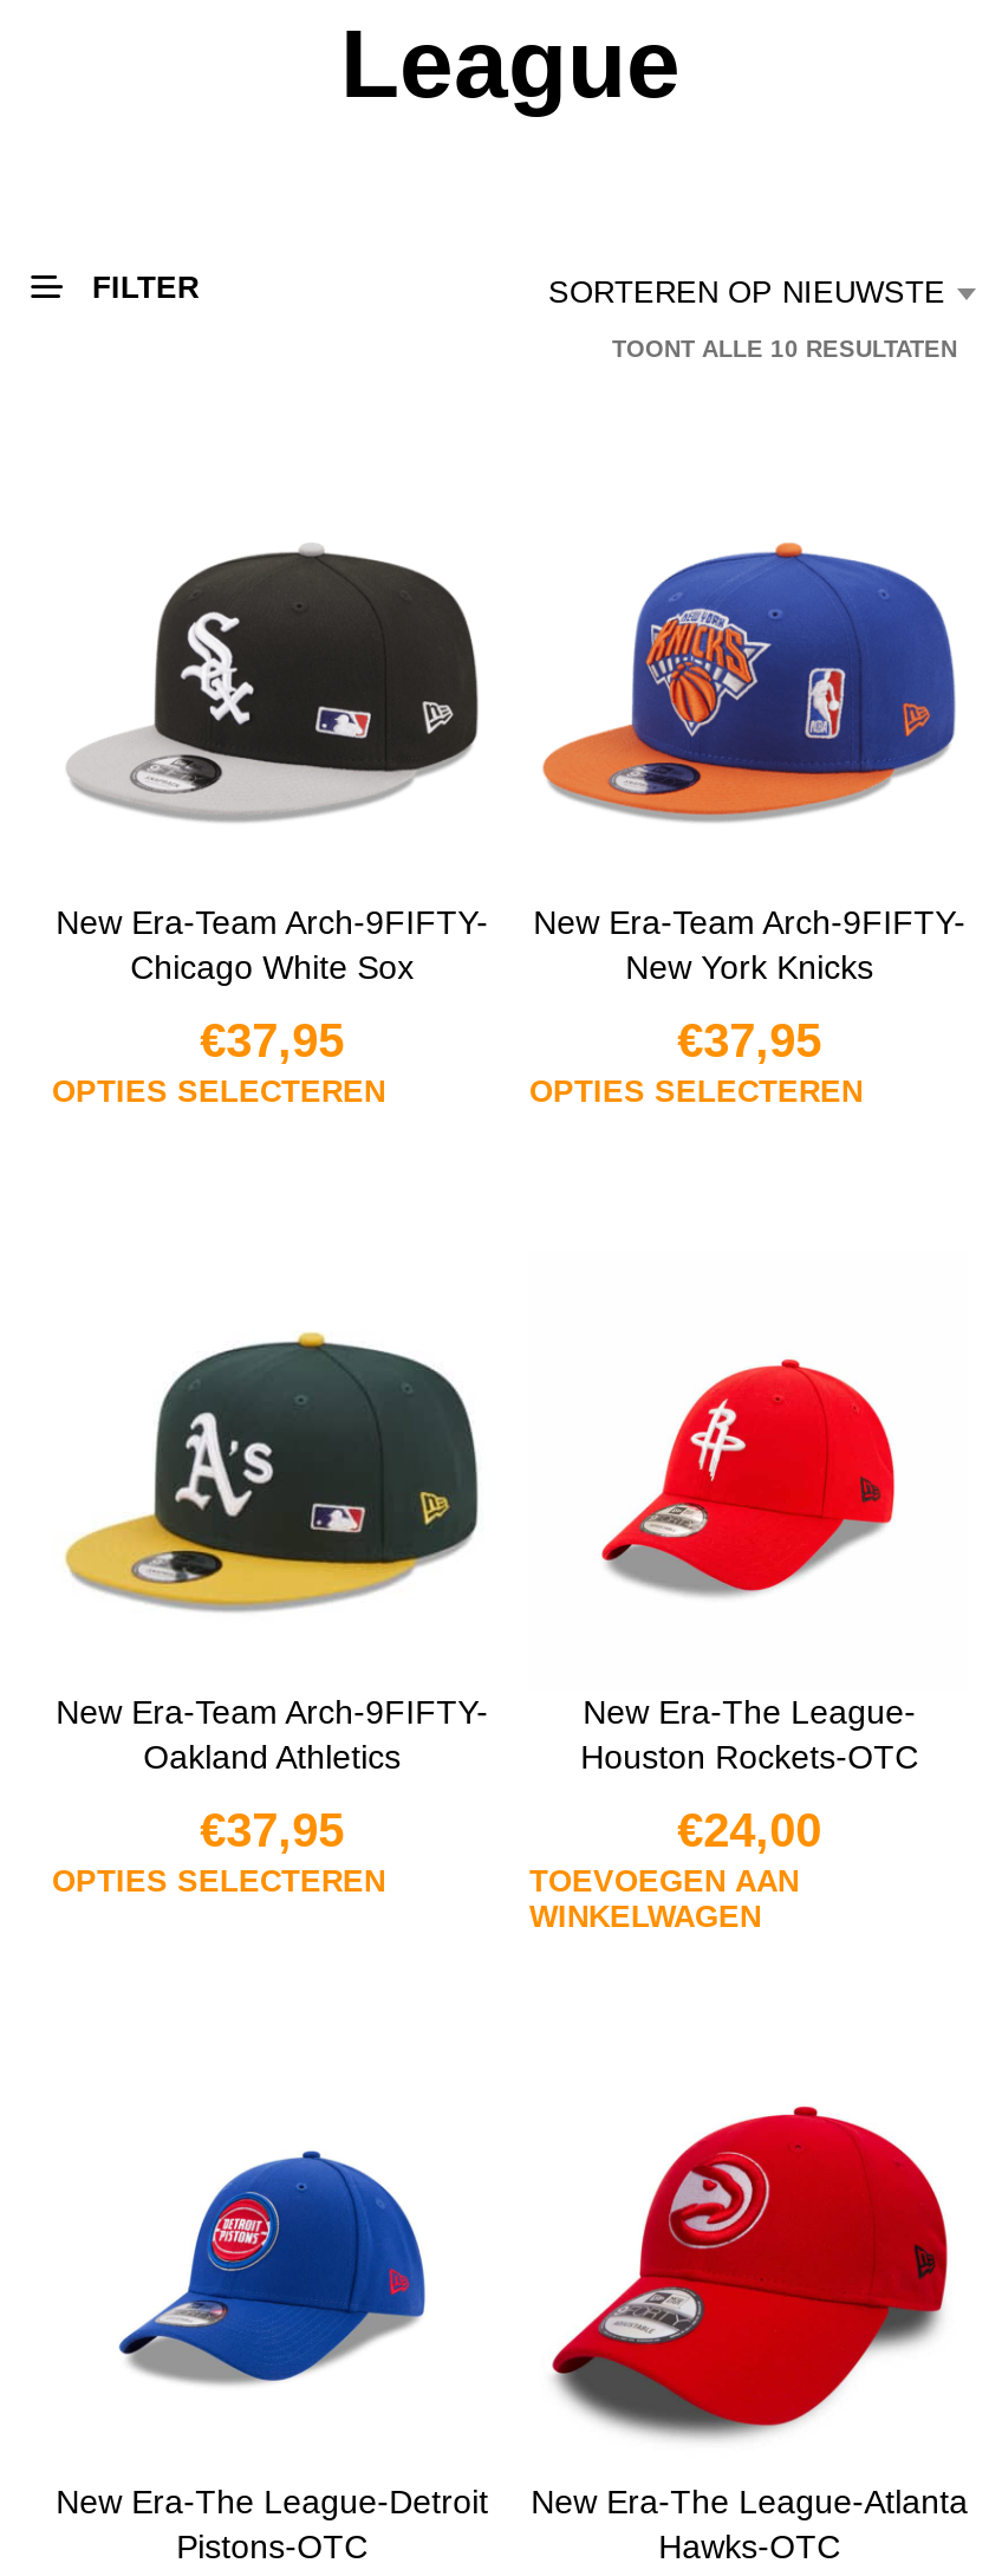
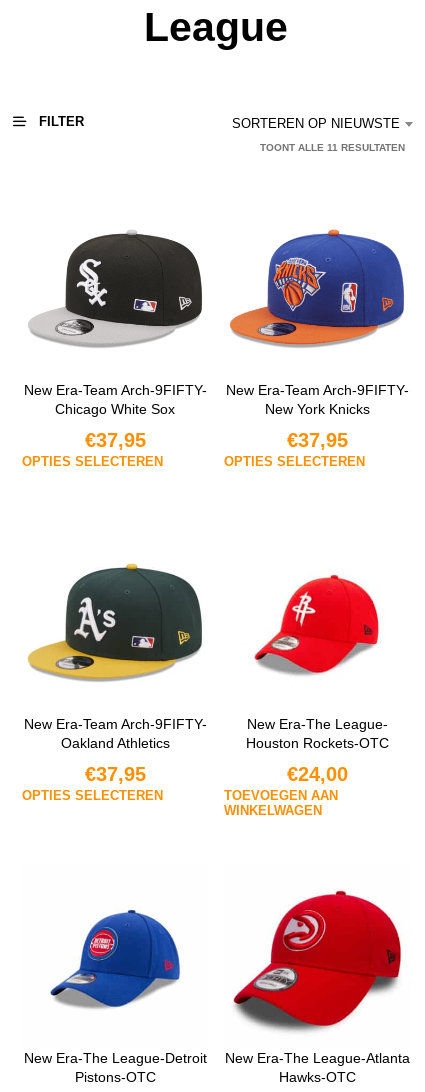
- TOONT ALLE 10 RESULTATEN
+ TOONT ALLE 11 RESULTATEN
